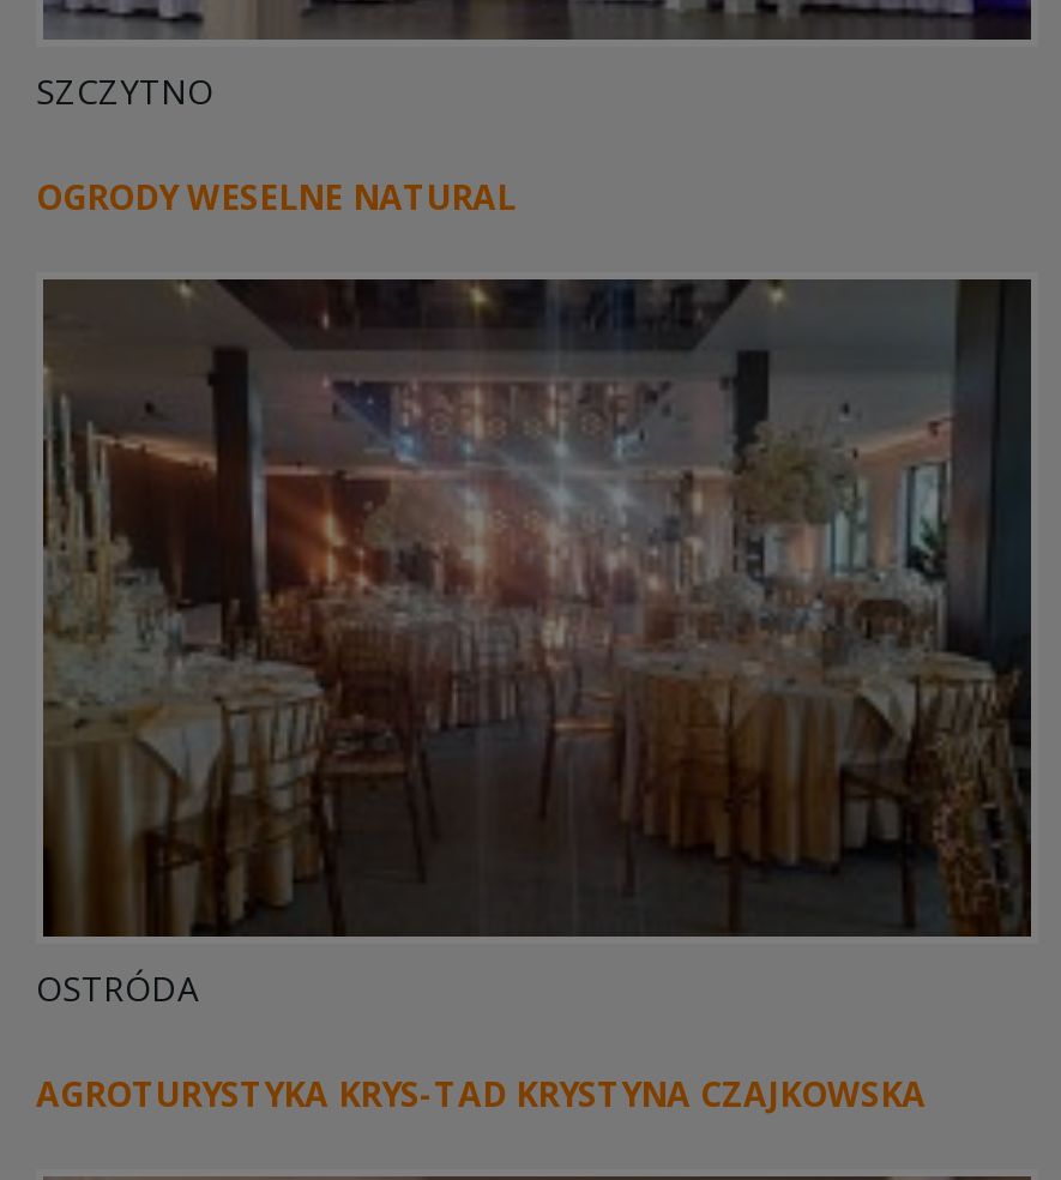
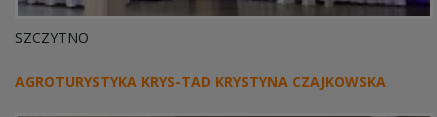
- OGRODY WESELNE NATURAL

- [image]
- OSTRÓDA
